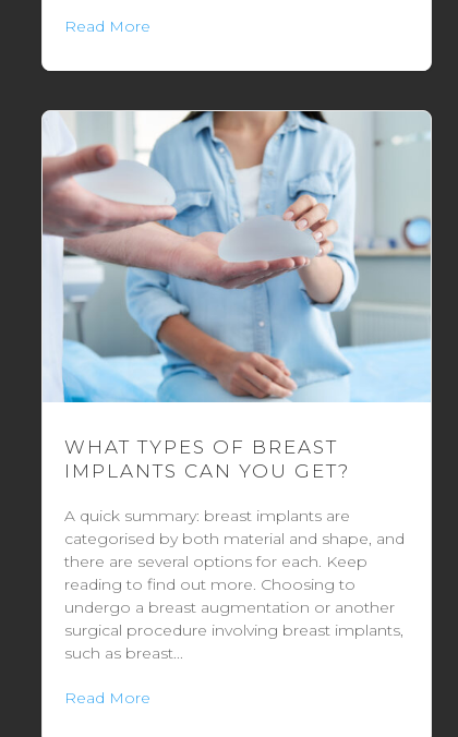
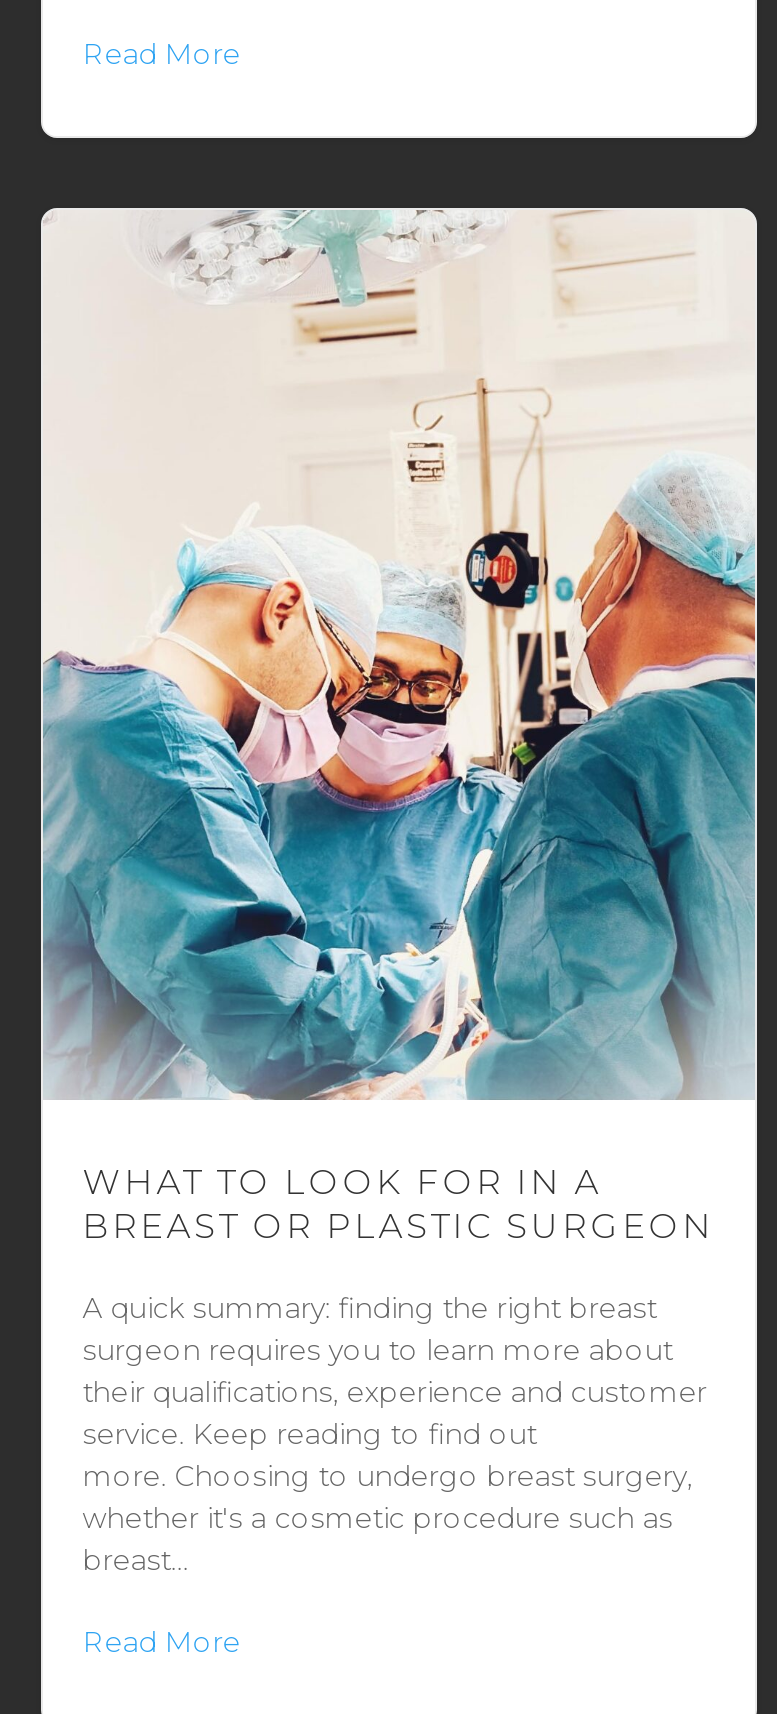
- [image]
- WHAT TYPES OF BREAST
- IMPLANTS CAN YOU GET?
+ [image]
+ WHAT TO LOOK FOR IN A
+ BREAST OR PLASTIC SURGEON

- A quick summary: breast implants are
- categorised by both material and shape, and
- there are several options for each. Keep
- reading to find out more. Choosing to
- undergo a breast augmentation or another
- surgical procedure involving breast implants,
- such as breast...
+ A quick summary: finding the right breast
+ surgeon requires you to learn more about
+ their qualifications, experience and customer
+ service. Keep reading to find out
+ more. Choosing to undergo breast surgery,
+ whether it's a cosmetic procedure such as
+ breast...
